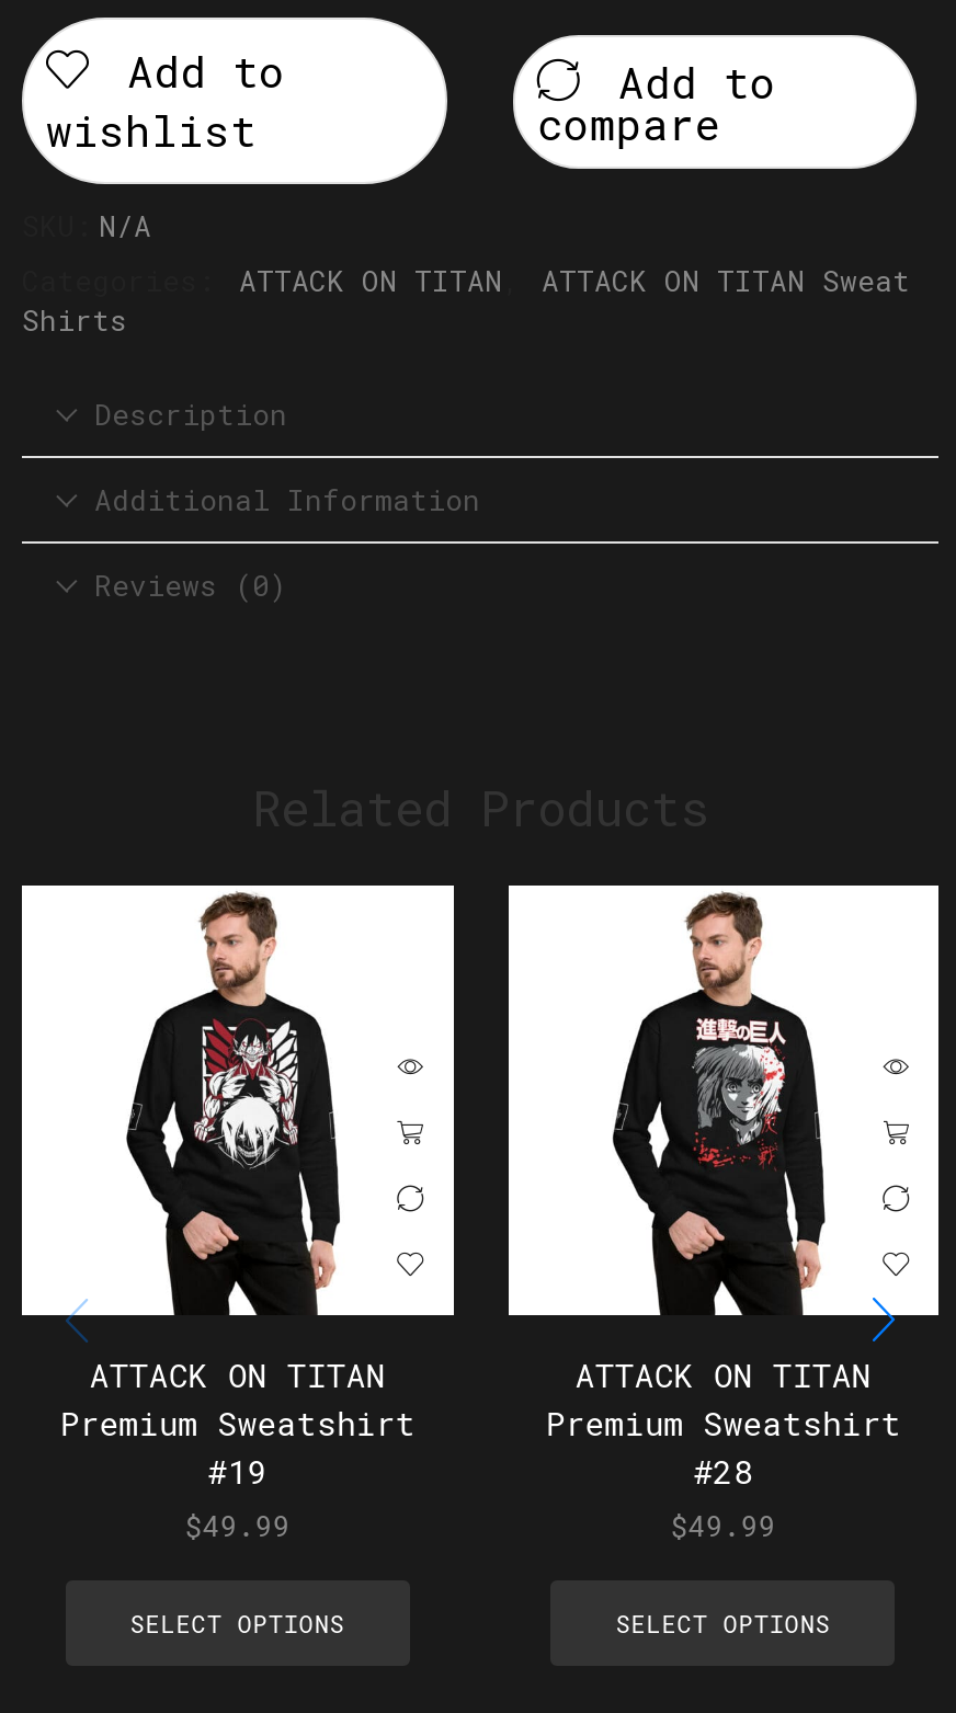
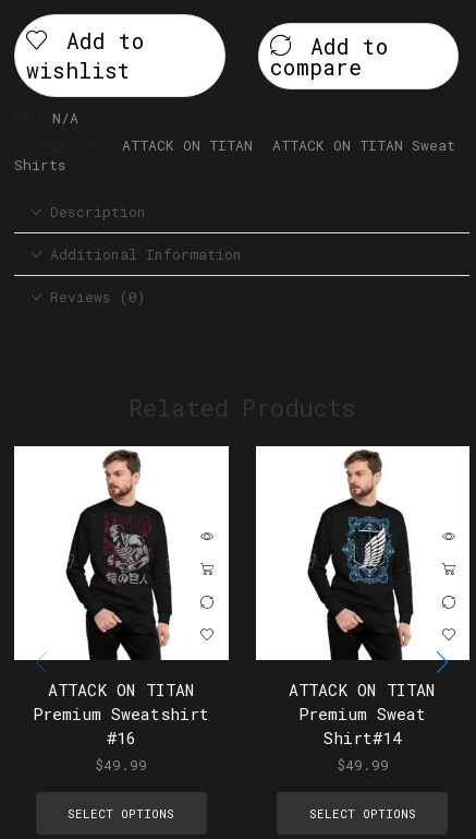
- [image]
+ [image]

- [image]
+ [image]

- Premium Sweatshirt
- #28
+ Premium Sweat
+ Shirt#14

- #19
+ #16
